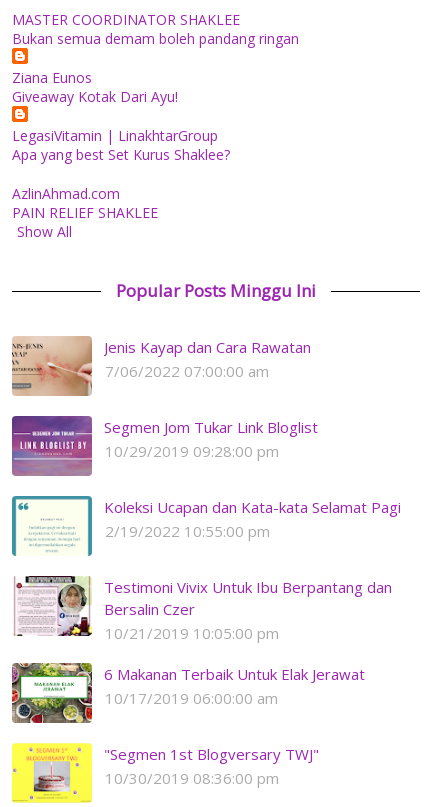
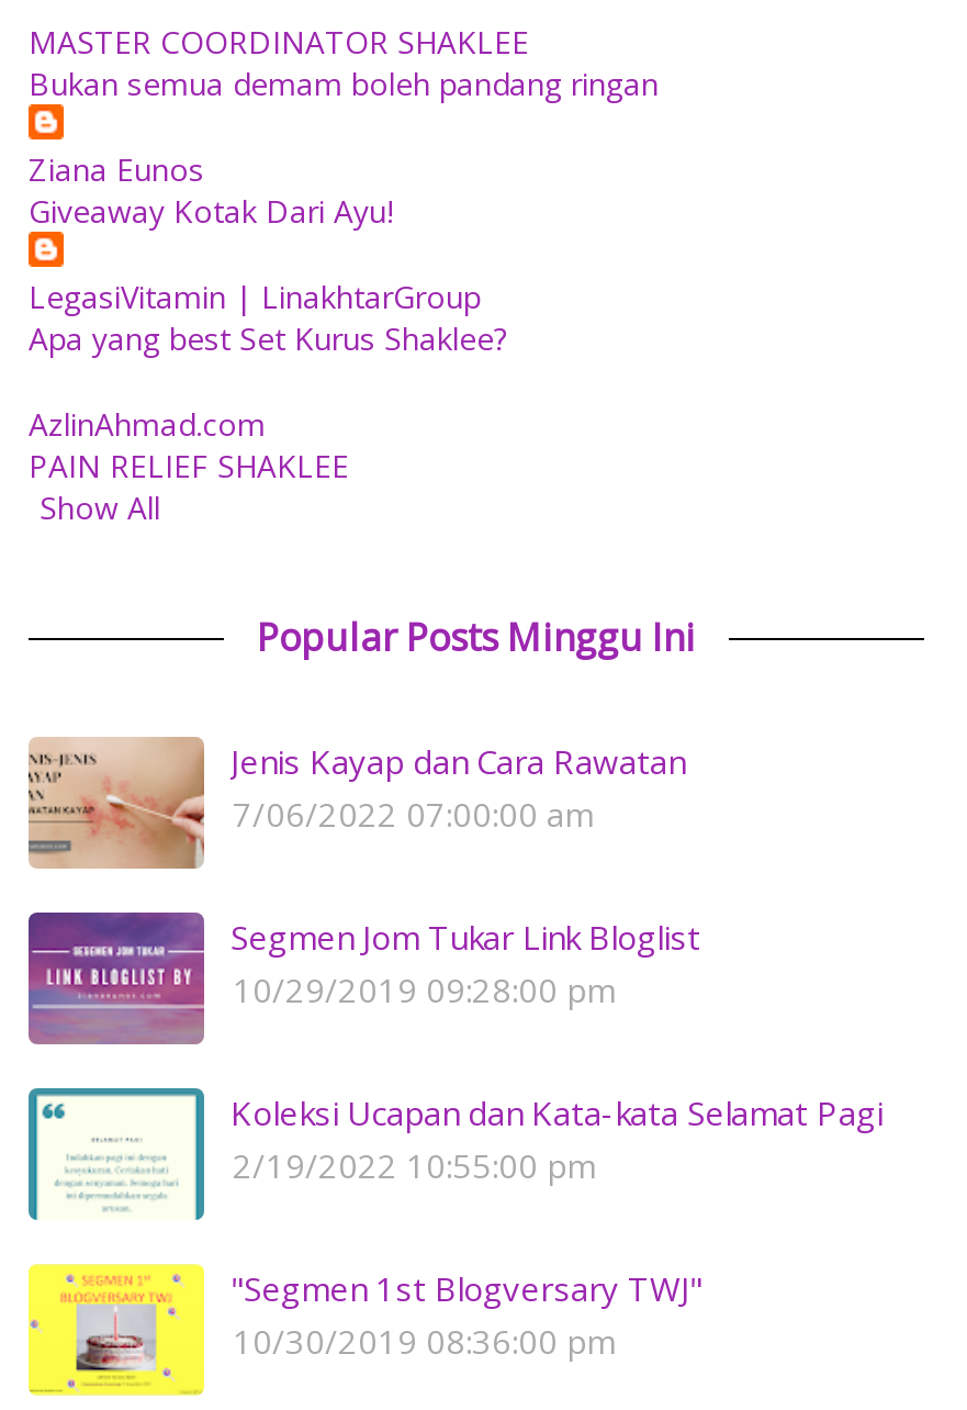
- [image]
- Testimoni Vivix Untuk Ibu Berpantang dan
- Bersalin Czer
- 10/21/2019 10:05:00 pm
- 6 Makanan Terbaik Untuk Elak Jerawat
- 10/17/2019 06:00:00 am

- [image]
